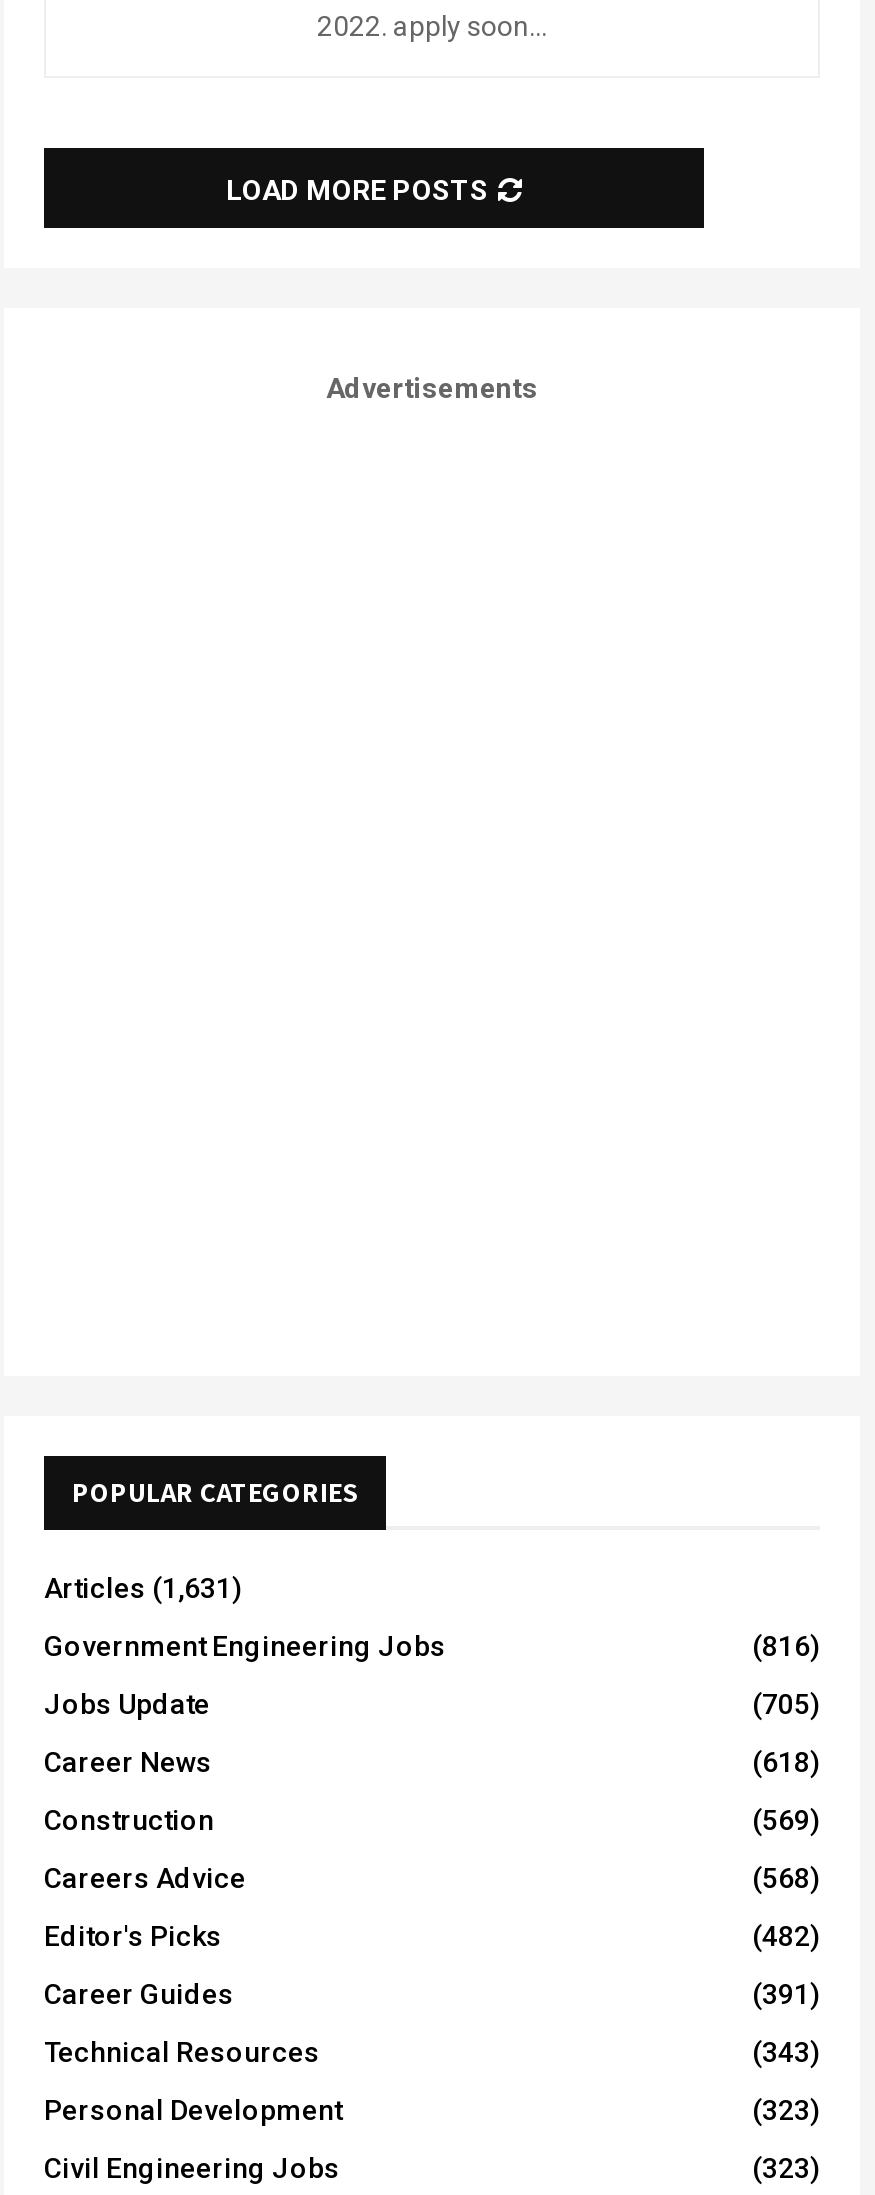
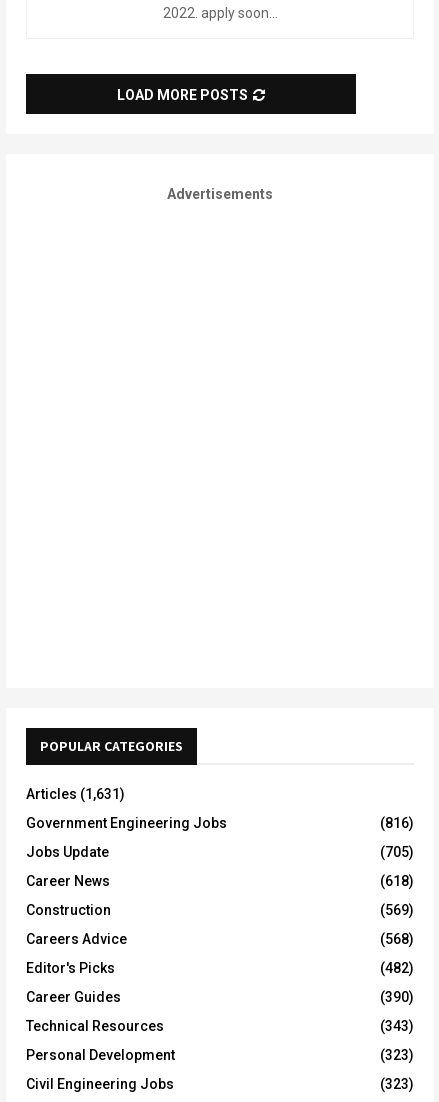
- (391)
+ (390)
